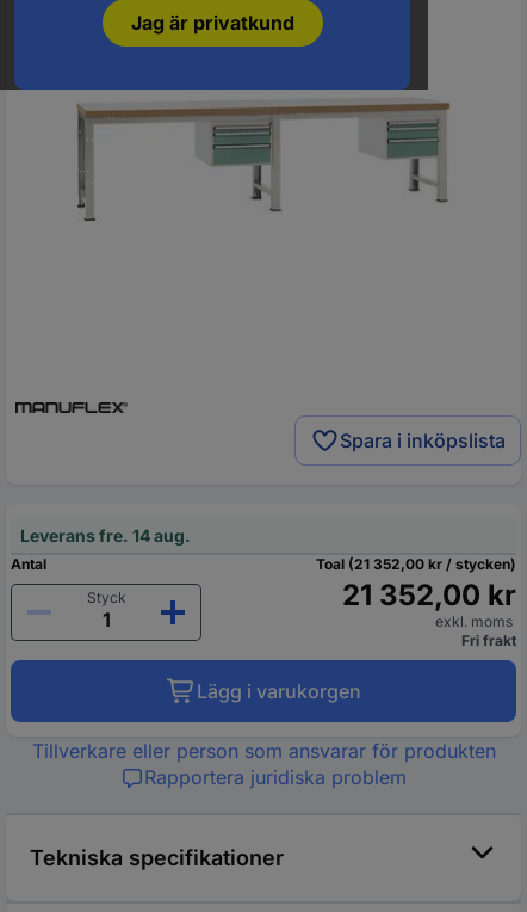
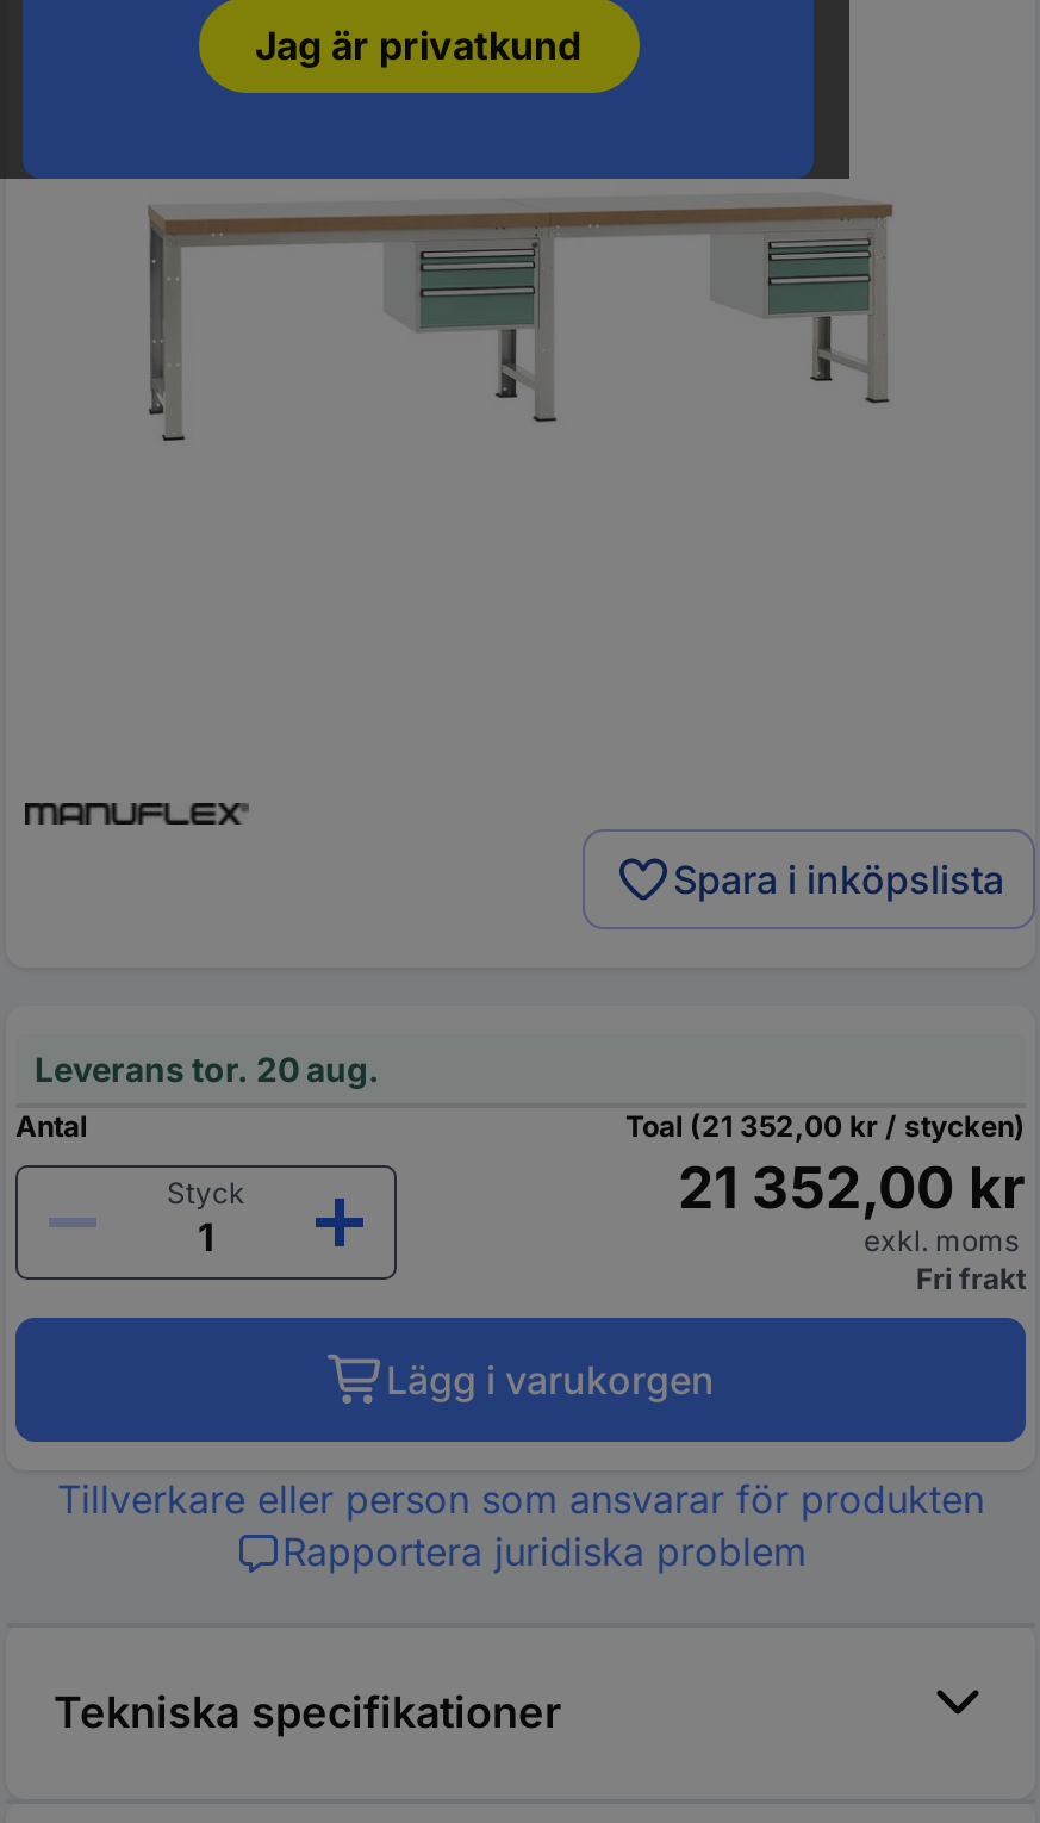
- Leverans fre. 14 aug.
+ Leverans tor. 20 aug.
